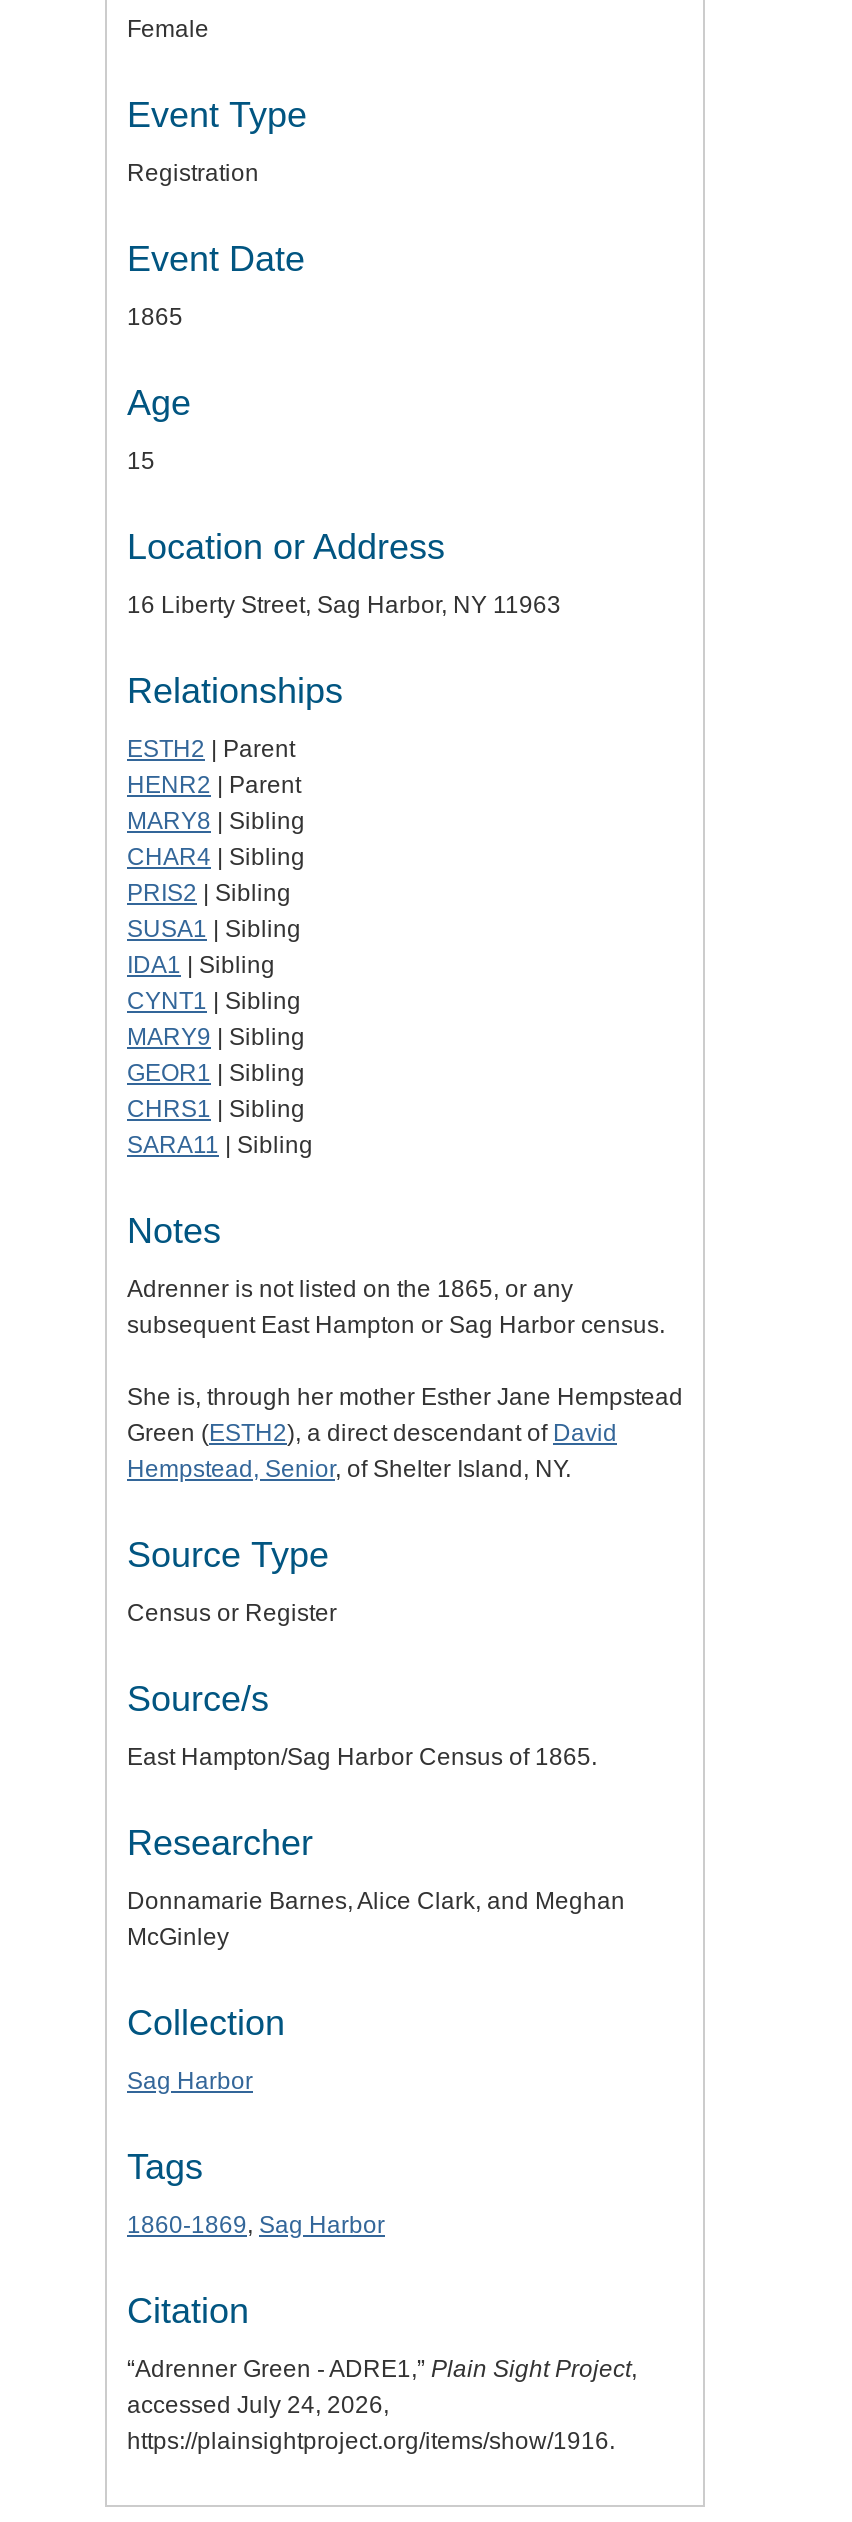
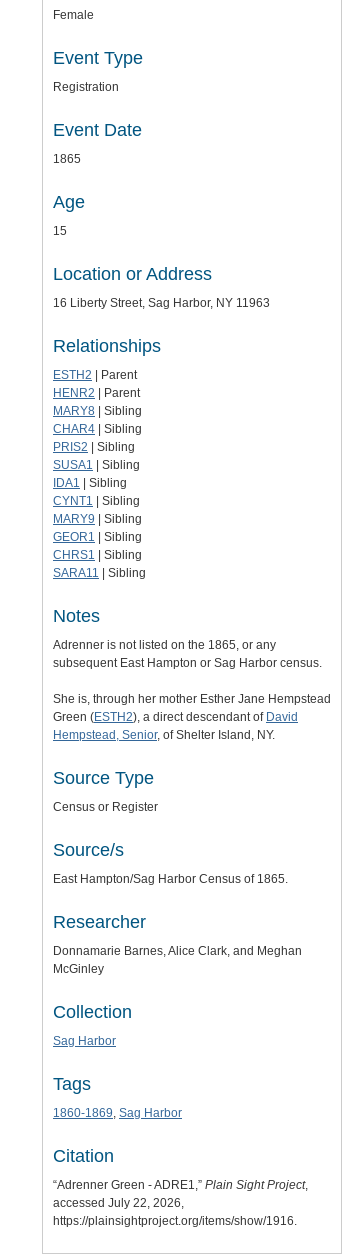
- accessed July 24, 2026,
+ accessed July 22, 2026,
